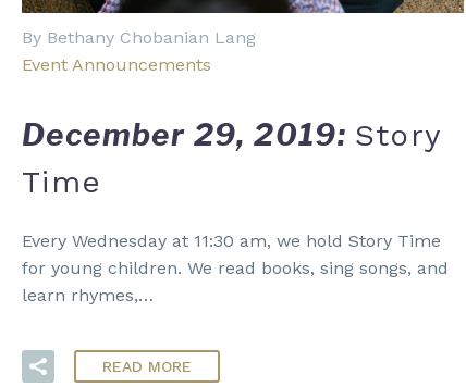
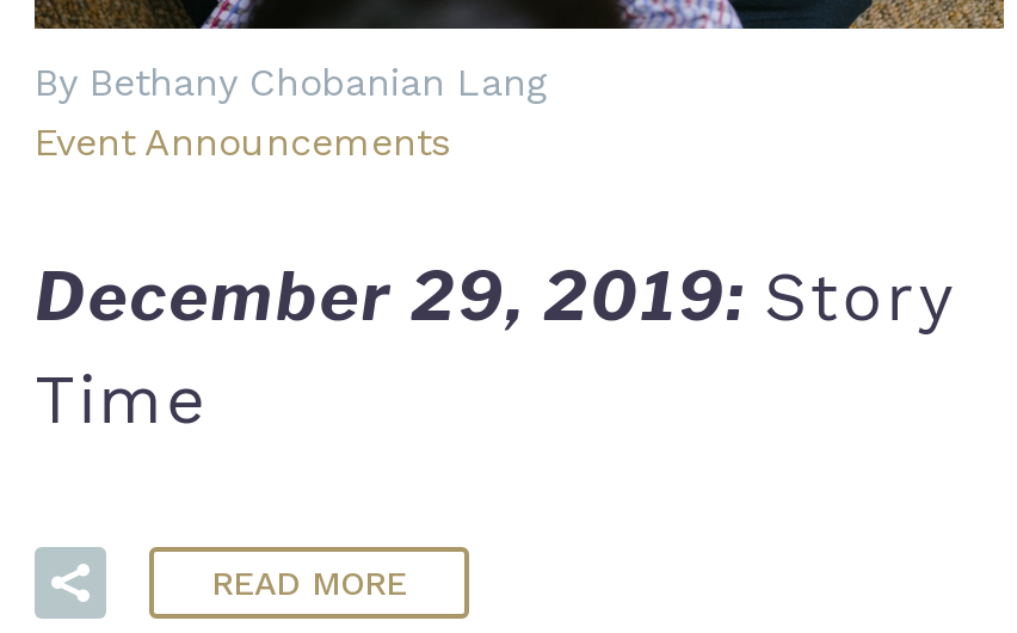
- Every Wednesday at 11:30 am, we hold Story Time
- for young children. We read books, sing songs, and
- learn rhymes,…
